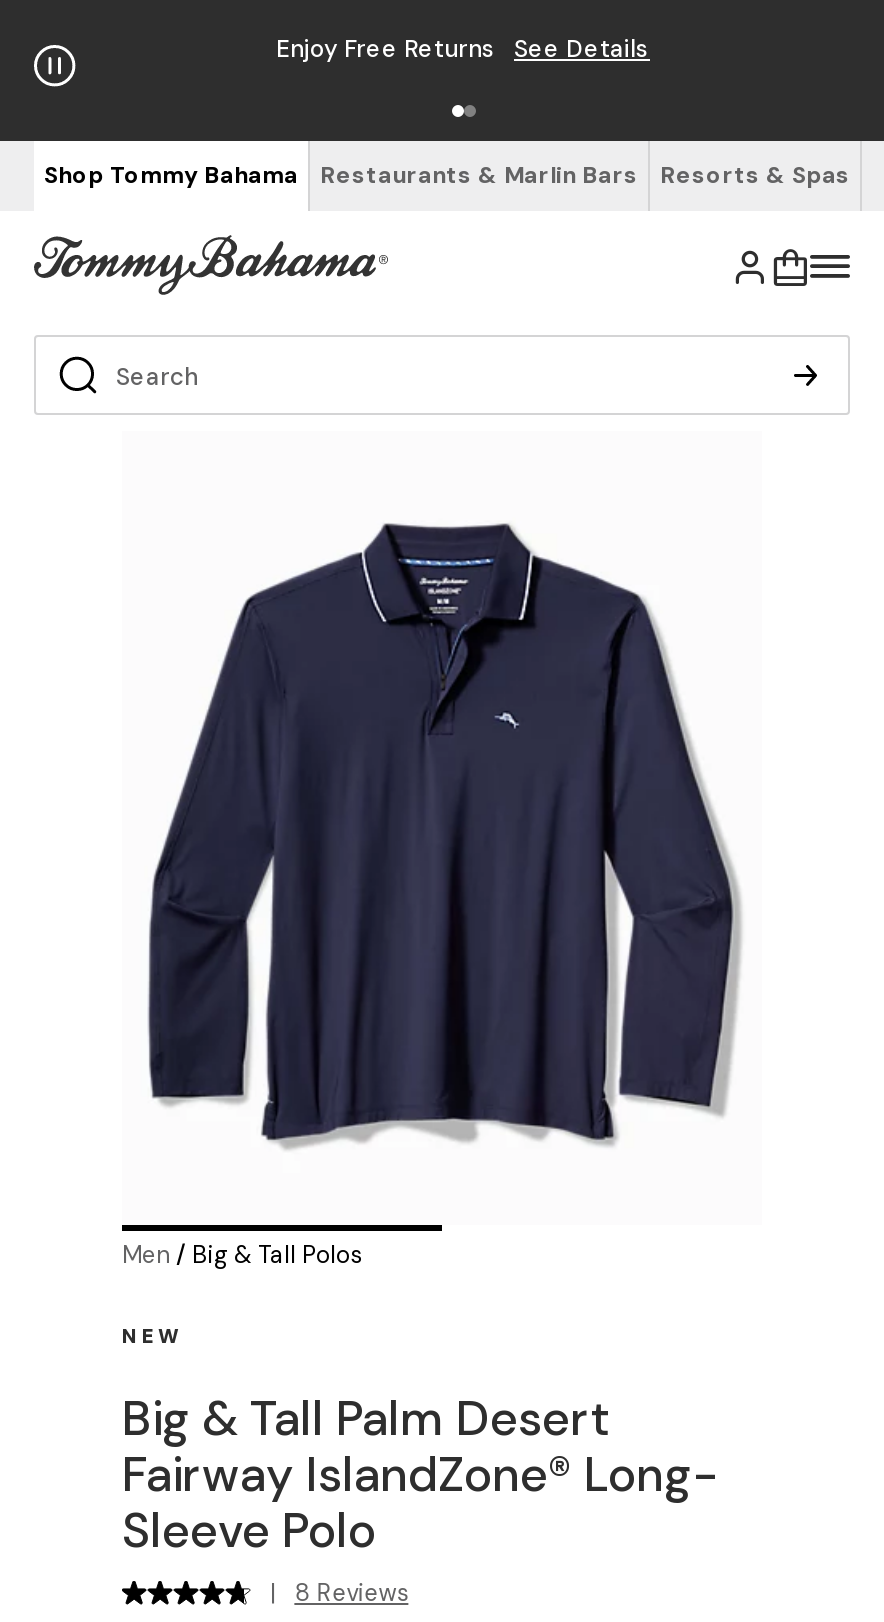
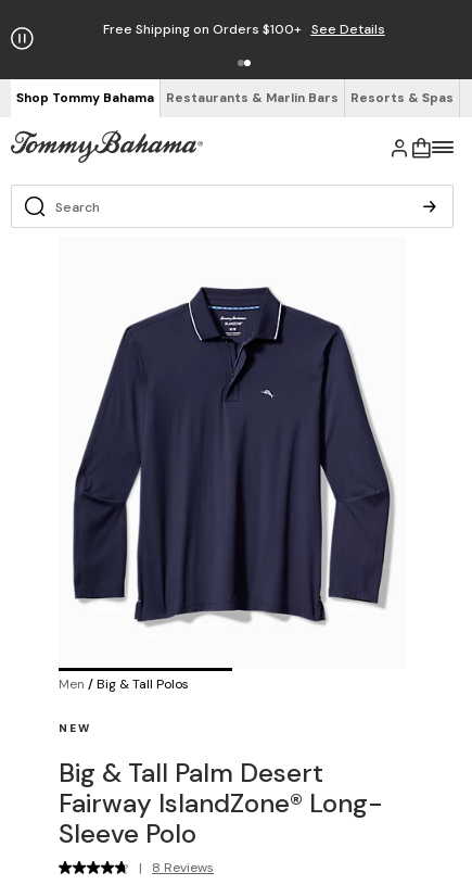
- Enjoy Free Returns See Details
+ Free Shipping on Orders $100+ See Details
